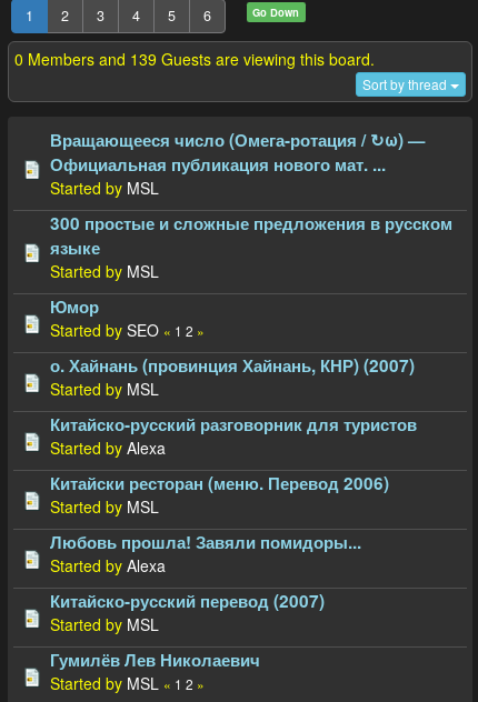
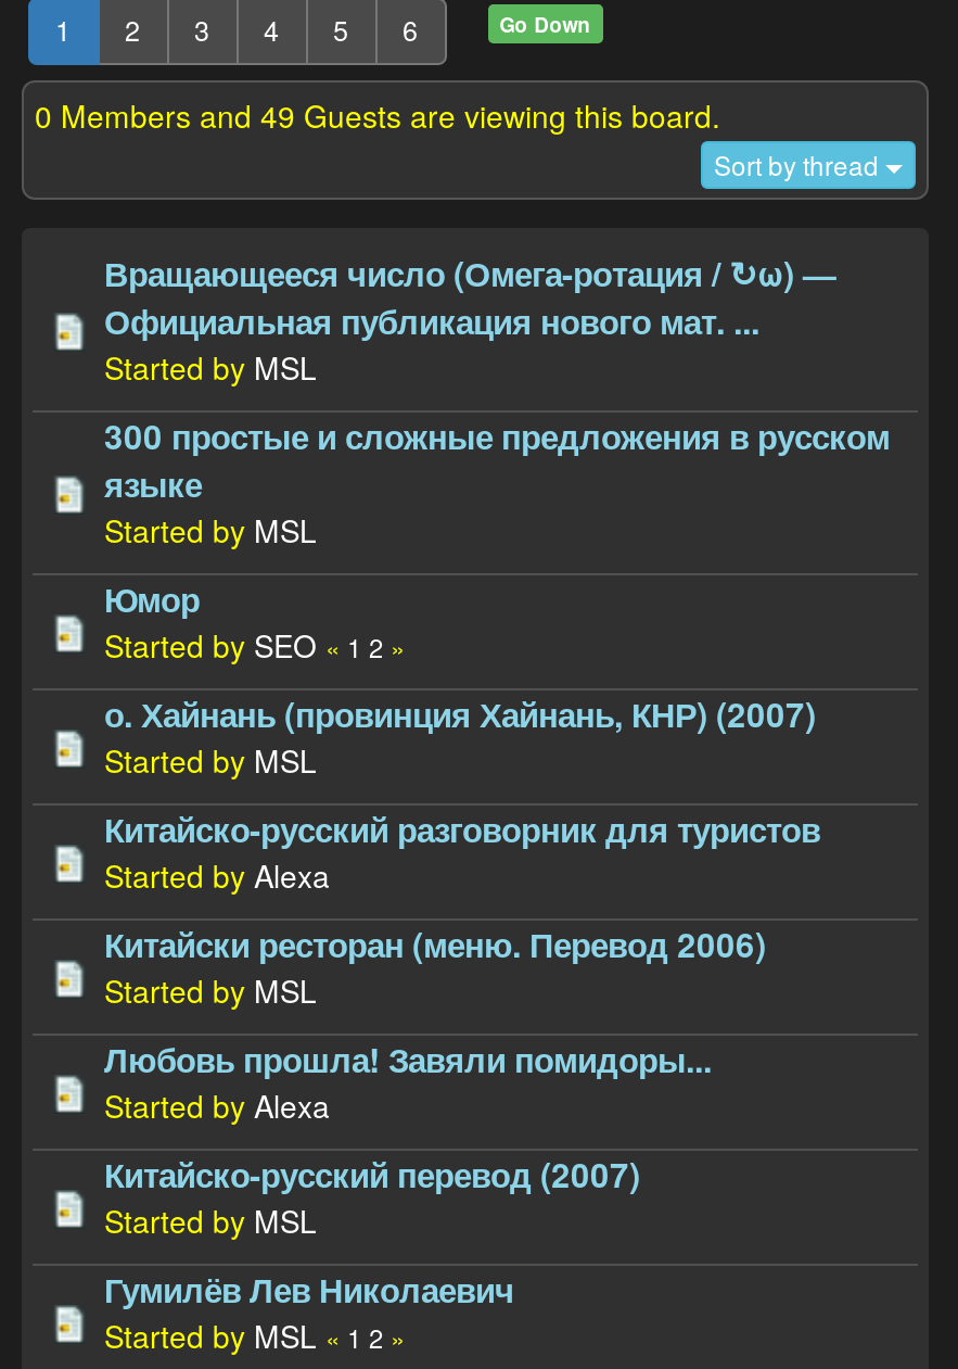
- 0 Members and 139 Guests are viewing this board.
+ 0 Members and 49 Guests are viewing this board.
